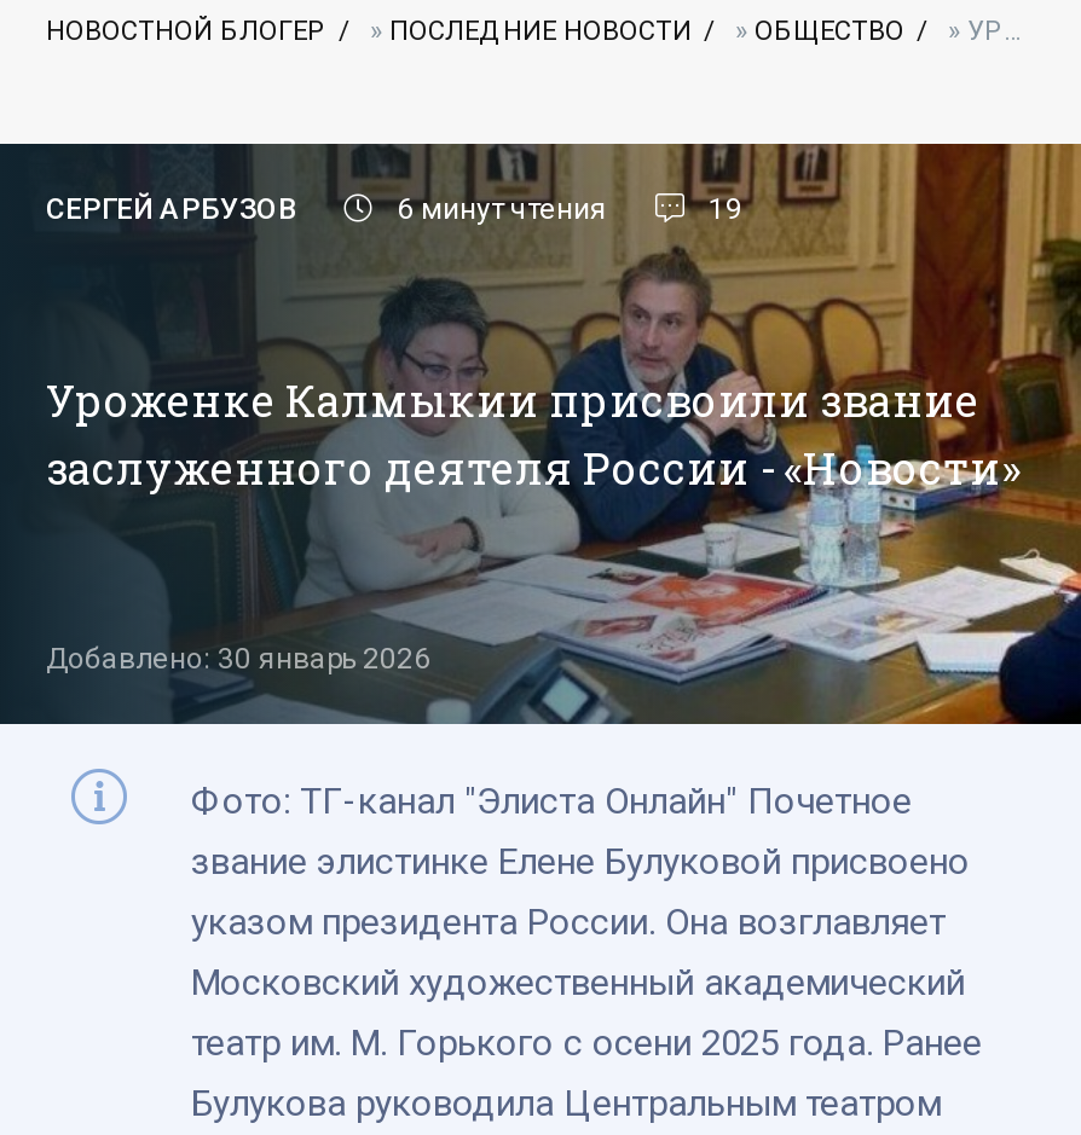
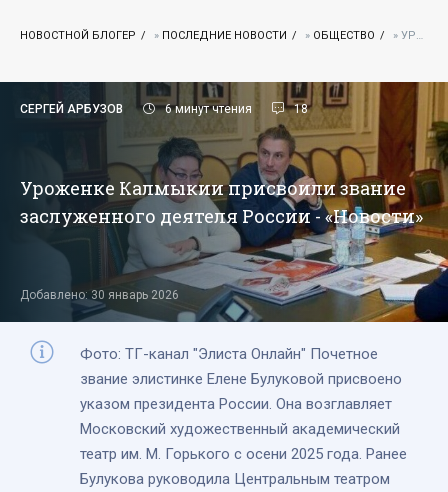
- 19
+ 18
